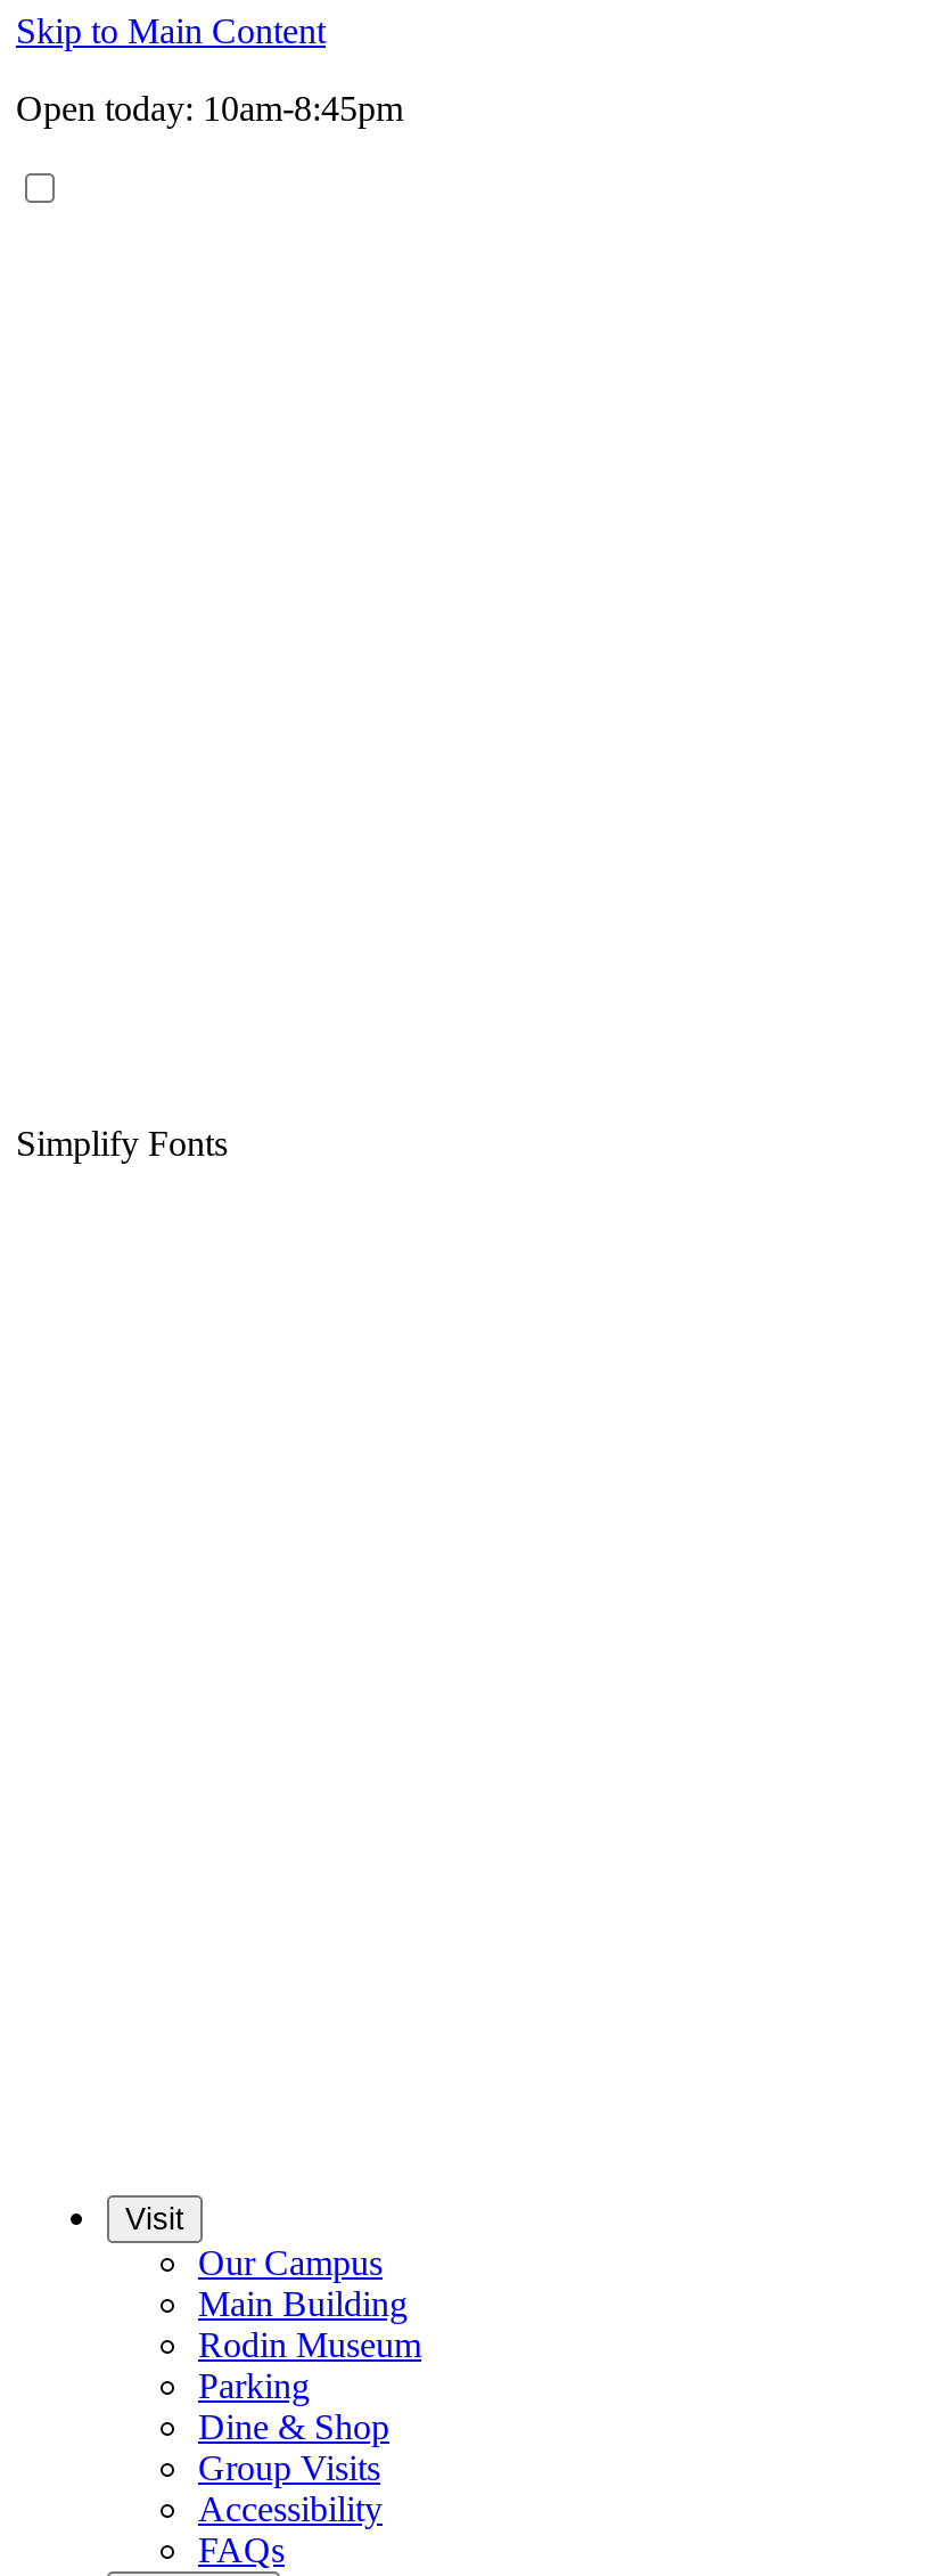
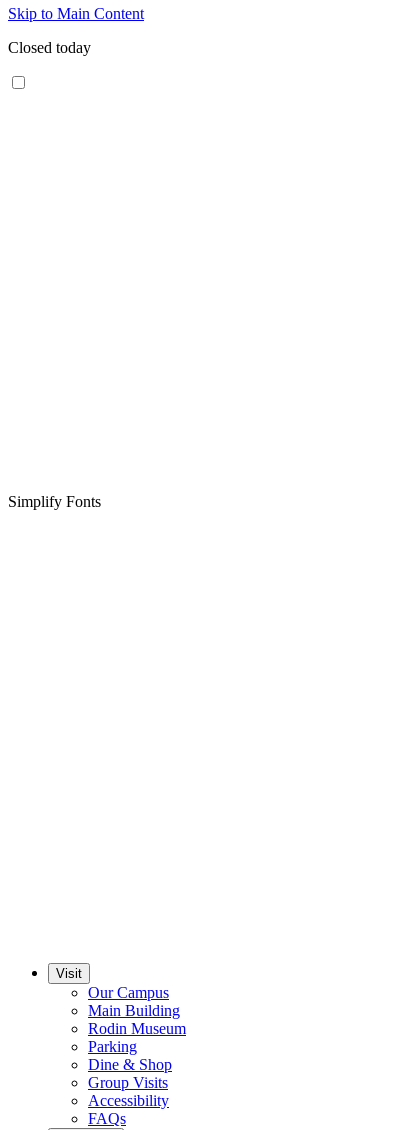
- Open today: 10am-8:45pm
+ Closed today
